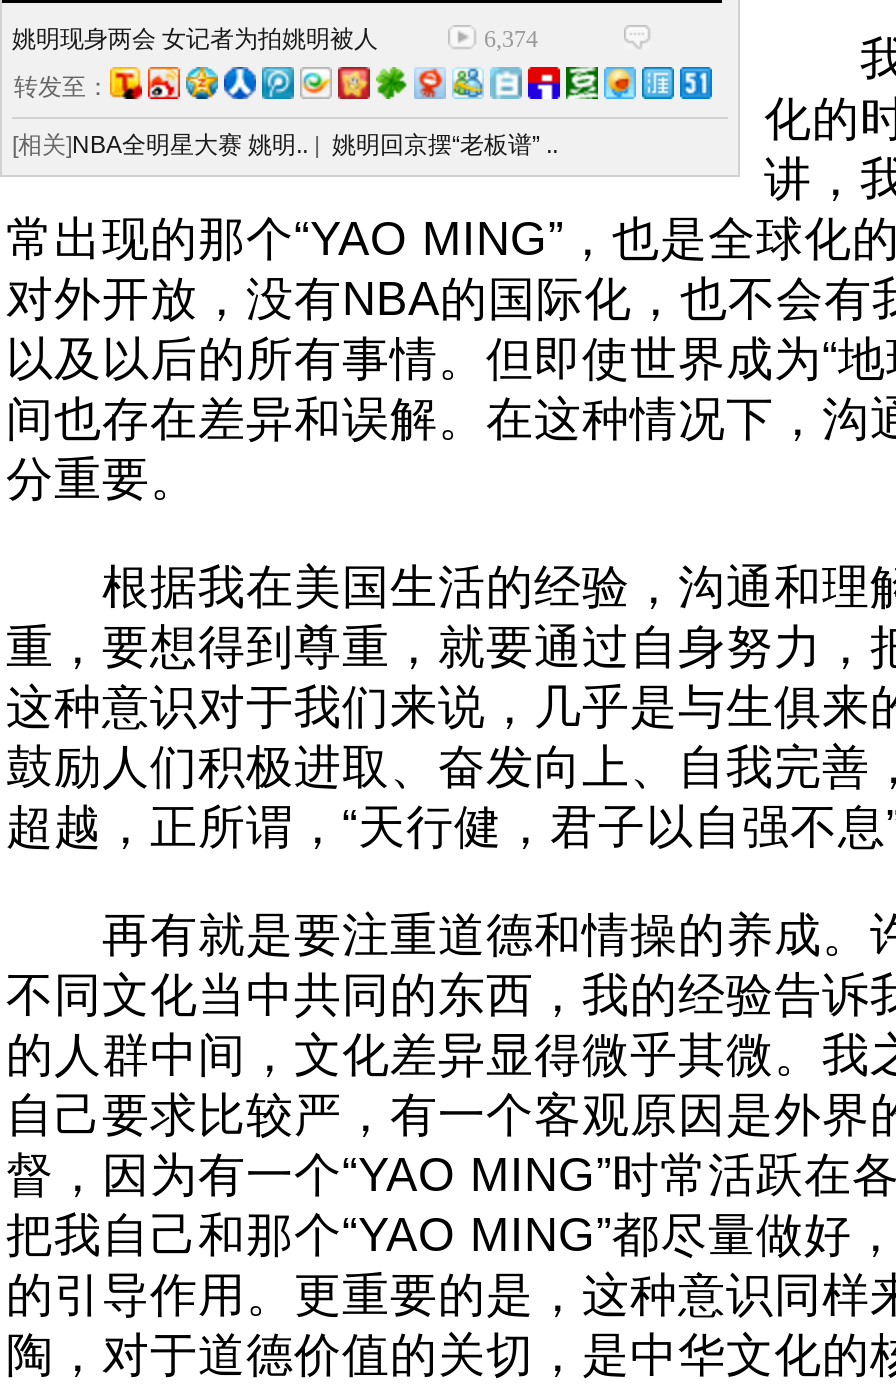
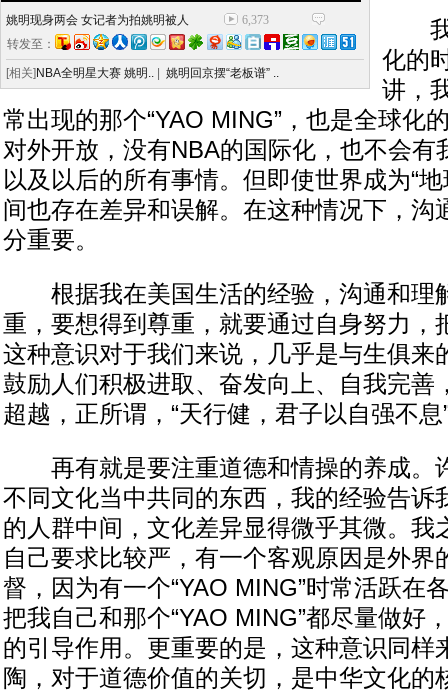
- 6,374
+ 6,373
